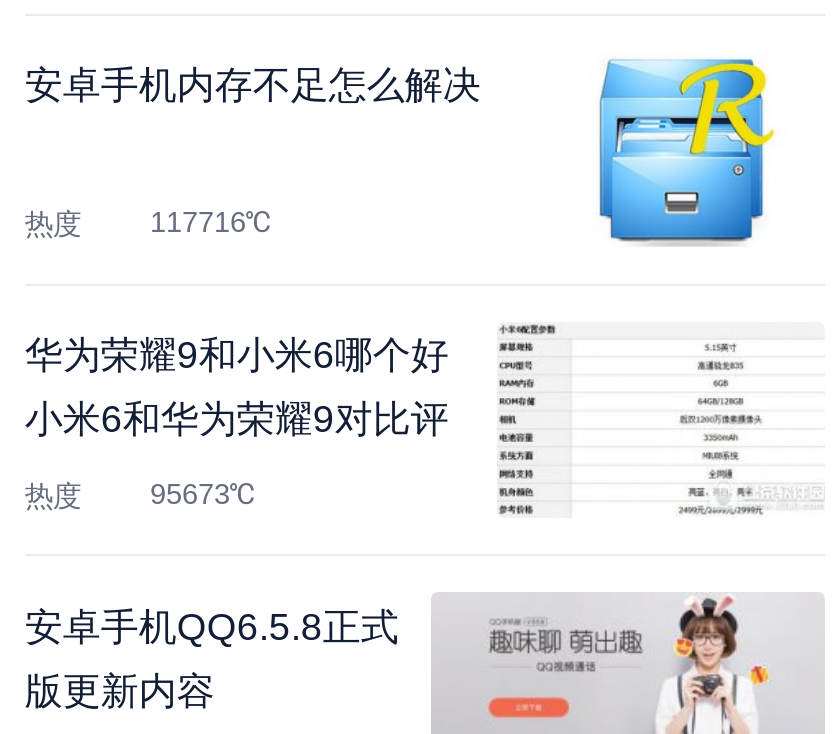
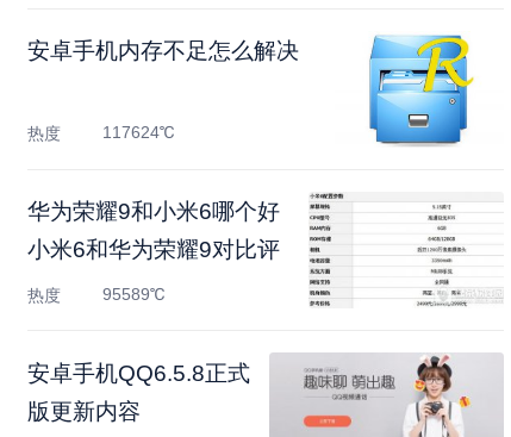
- 117716℃
+ 117624℃

- 95673℃
+ 95589℃
